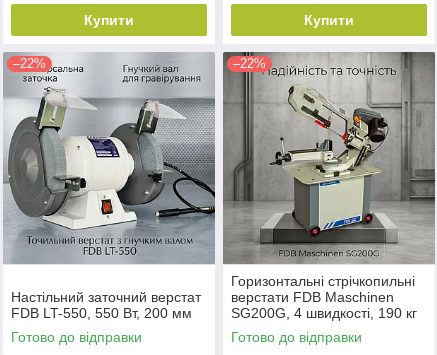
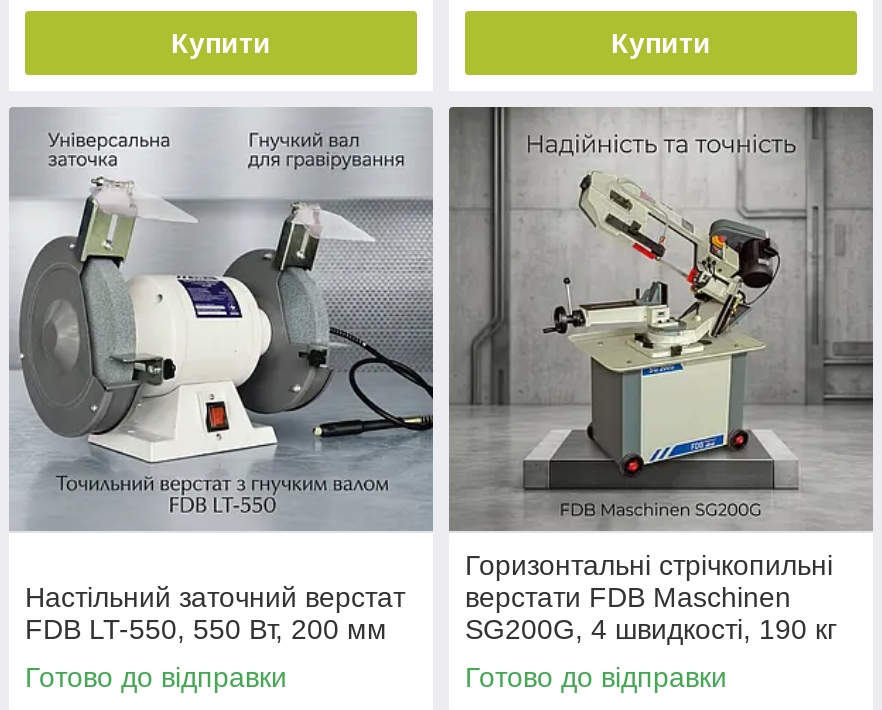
- –22%

- –22%
